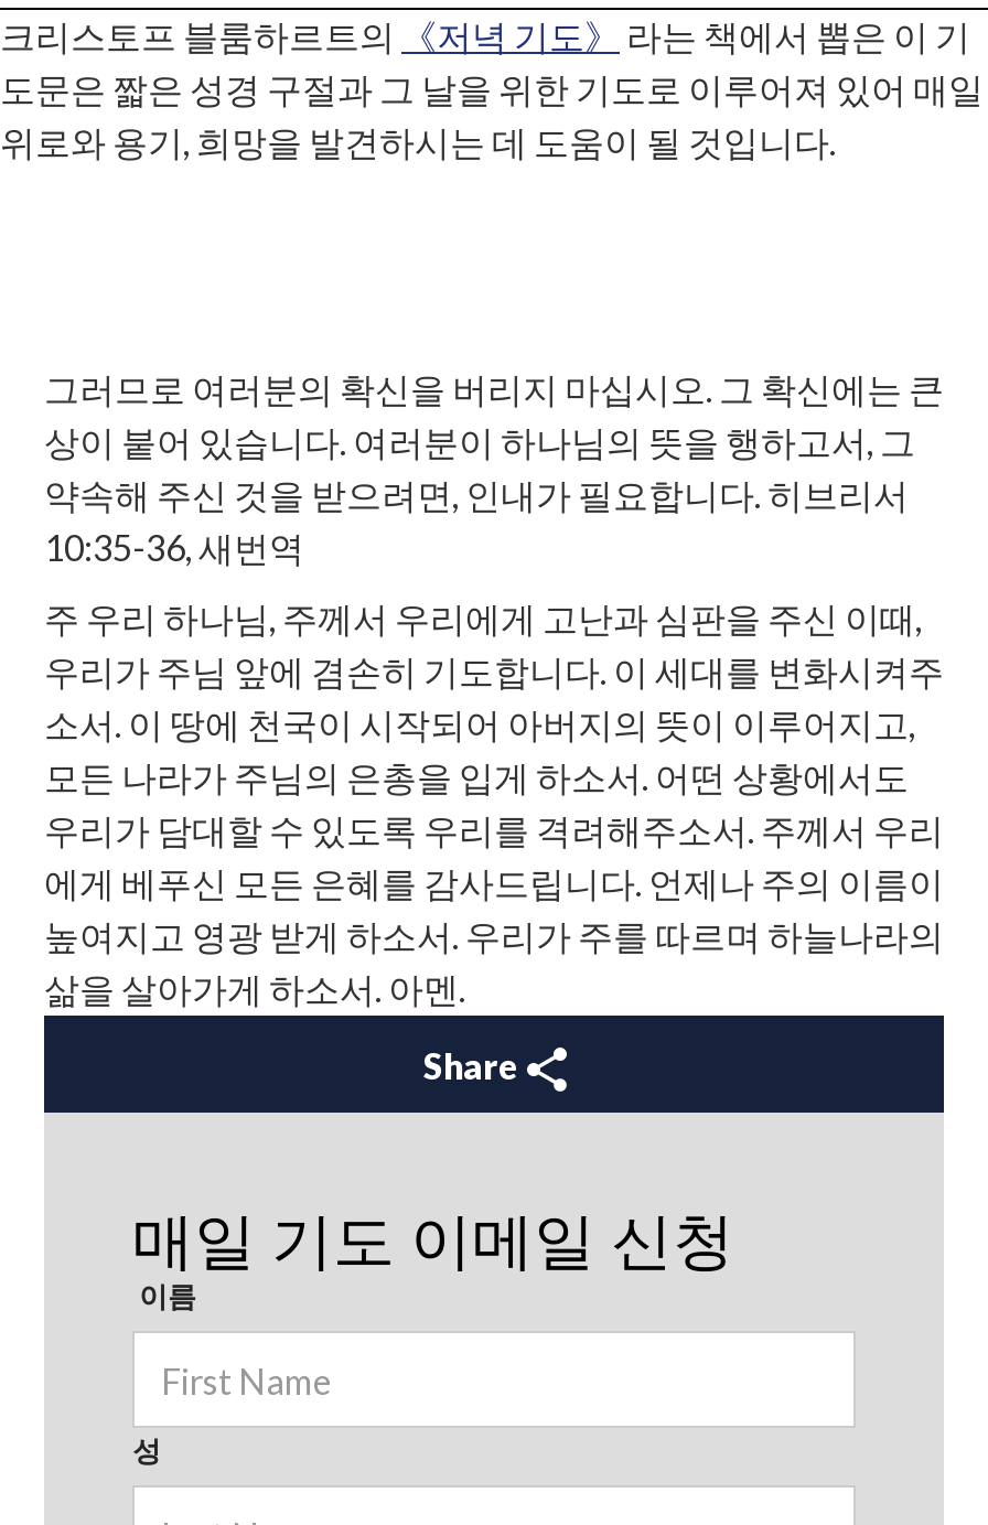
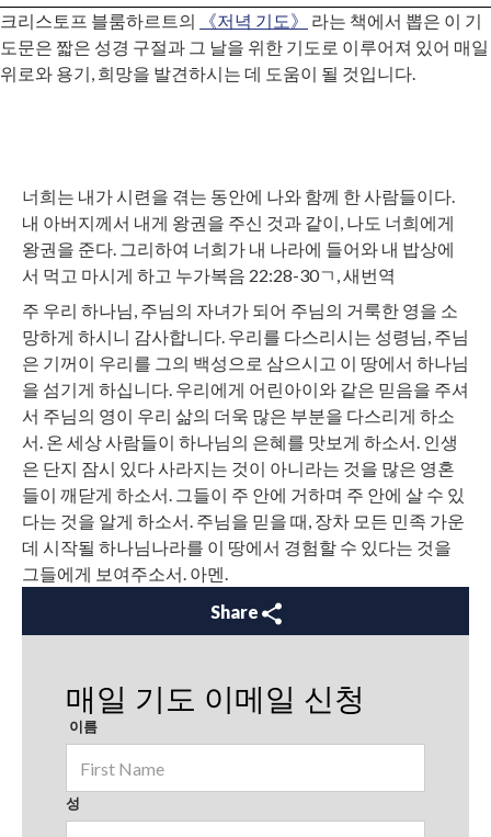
- 그러므로 여러분의 확신을 버리지 마십시오. 그 확신에는 큰
- 상이 붙어 있습니다. 여러분이 하나님의 뜻을 행하고서, 그
- 약속해 주신 것을 받으려면, 인내가 필요합니다. 히브리서
- 10:35-36, 새번역
+ 너희는 내가 시련을 겪는 동안에 나와 함께 한 사람들이다.
+ 내 아버지께서 내게 왕권을 주신 것과 같이, 나도 너희에게
+ 왕권을 준다. 그리하여 너희가 내 나라에 들어와 내 밥상에
+ 서 먹고 마시게 하고 누가복음 22:28-30ㄱ, 새번역

- 주 우리 하나님, 주께서 우리에게 고난과 심판을 주신 이때,
- 우리가 주님 앞에 겸손히 기도합니다. 이 세대를 변화시켜주
- 소서. 이 땅에 천국이 시작되어 아버지의 뜻이 이루어지고,
- 모든 나라가 주님의 은총을 입게 하소서. 어떤 상황에서도
- 우리가 담대할 수 있도록 우리를 격려해주소서. 주께서 우리
- 에게 베푸신 모든 은혜를 감사드립니다. 언제나 주의 이름이
- 높여지고 영광 받게 하소서. 우리가 주를 따르며 하늘나라의
- 삶을 살아가게 하소서. 아멘.
+ 주 우리 하나님, 주님의 자녀가 되어 주님의 거룩한 영을 소
+ 망하게 하시니 감사합니다. 우리를 다스리시는 성령님, 주님
+ 은 기꺼이 우리를 그의 백성으로 삼으시고 이 땅에서 하나님
+ 을 섬기게 하십니다. 우리에게 어린아이와 같은 믿음을 주셔
+ 서 주님의 영이 우리 삶의 더욱 많은 부분을 다스리게 하소
+ 서. 온 세상 사람들이 하나님의 은혜를 맛보게 하소서. 인생
+ 은 단지 잠시 있다 사라지는 것이 아니라는 것을 많은 영혼
+ 들이 깨닫게 하소서. 그들이 주 안에 거하며 주 안에 살 수 있
+ 다는 것을 알게 하소서. 주님을 믿을 때, 장차 모든 민족 가운
+ 데 시작될 하나님나라를 이 땅에서 경험할 수 있다는 것을
+ 그들에게 보여주소서. 아멘.
